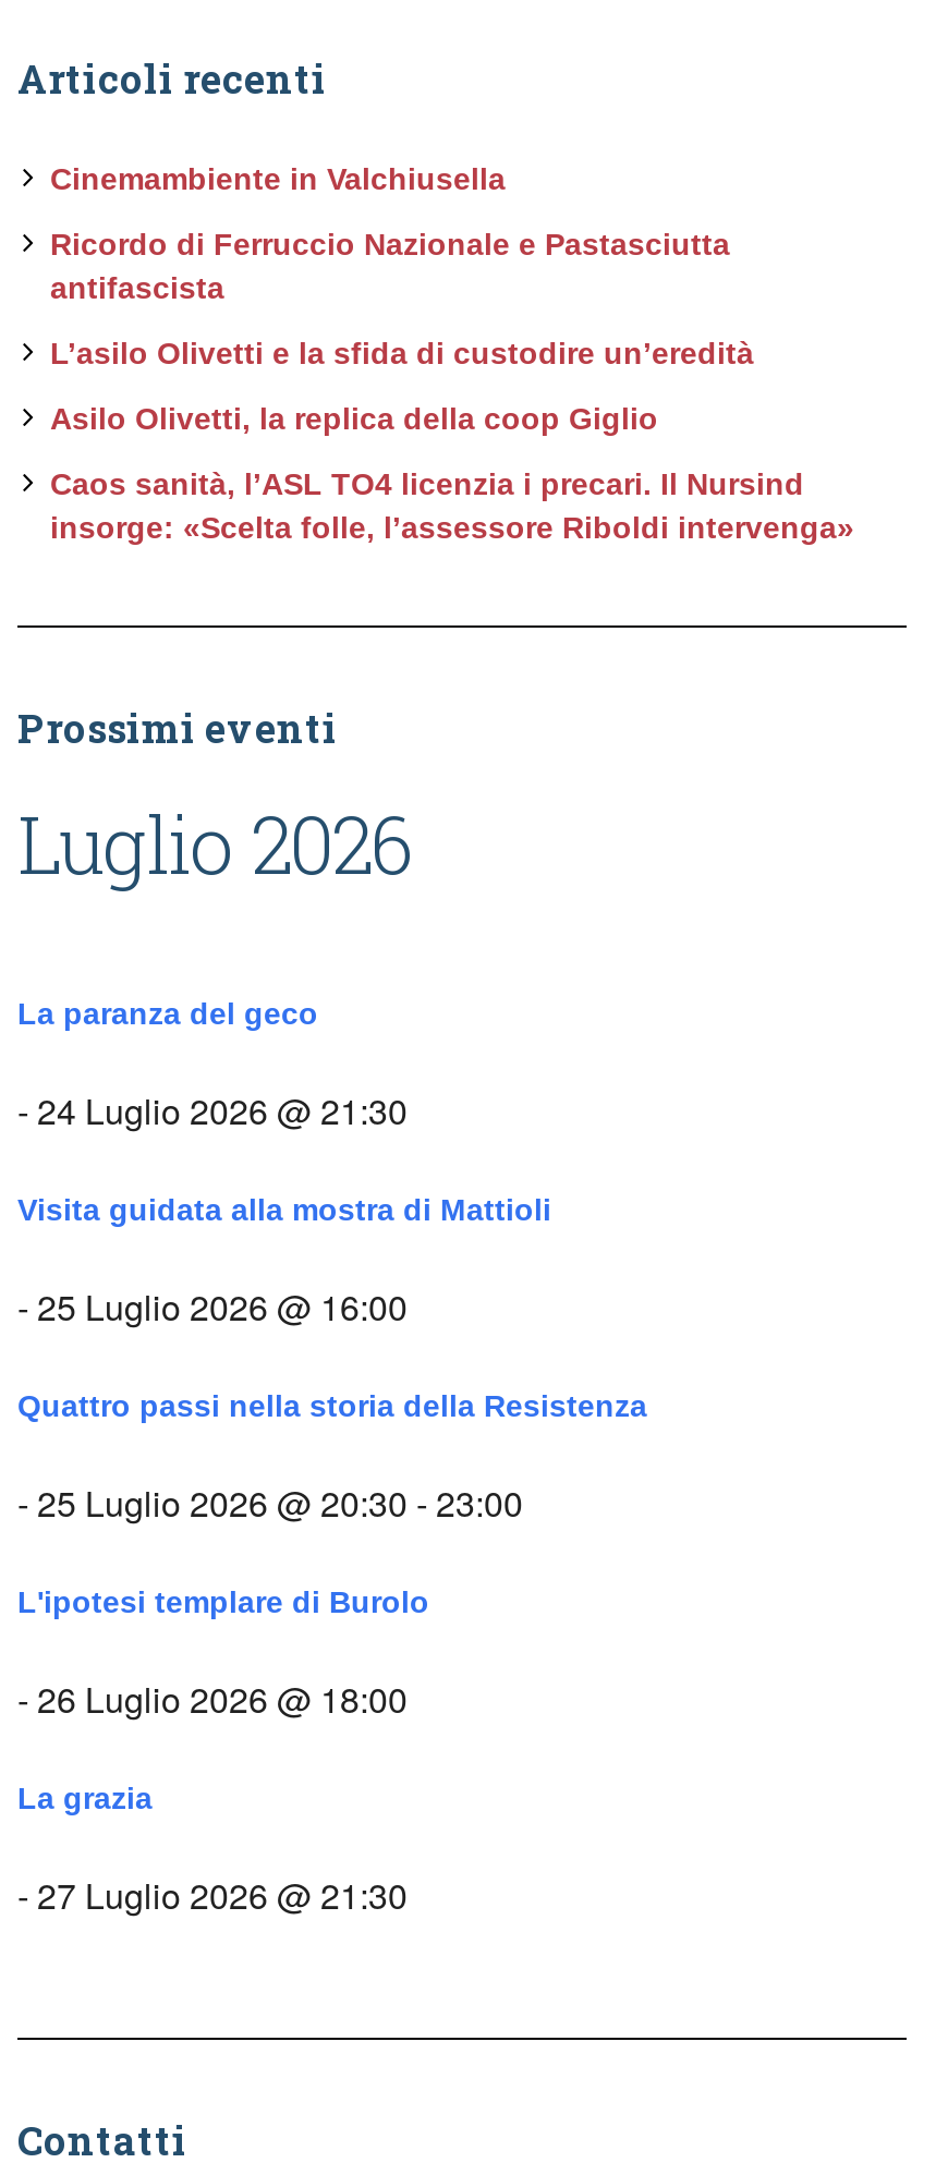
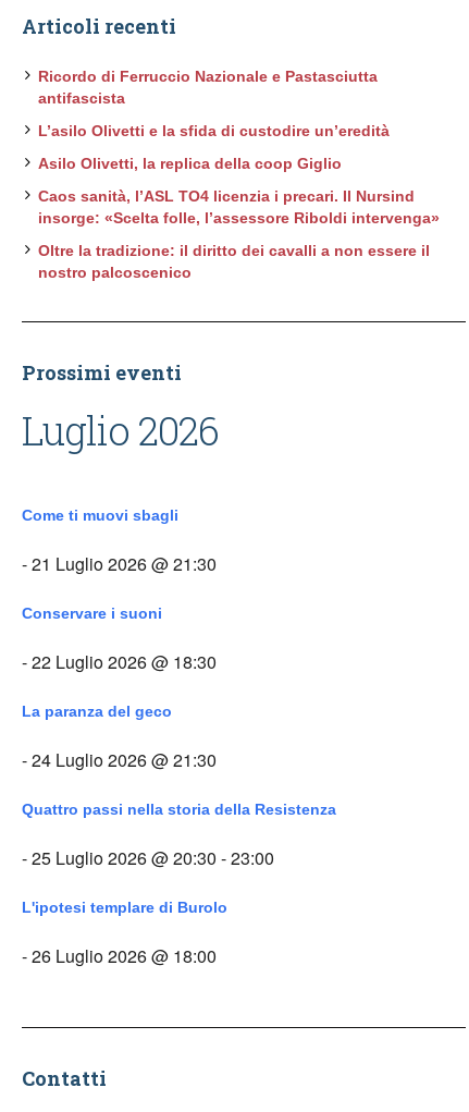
- Cinemambiente in Valchiusella

moved up: Ricordo di Ferruccio Nazionale e Pastasciutta | antifascista | L’asilo Olivetti e la sfida di custodire un’eredità | Asilo Olivetti, la replica della coop Giglio | Caos sanità, l’ASL TO4 licenzia i precari. Il Nursind | insorge: «Scelta folle, l’assessore Riboldi intervenga»

+ Oltre la tradizione: il diritto dei cavalli a non essere il
+ nostro palcoscenico

+ Come ti muovi sbagli
+ - 21 Luglio 2026 @ 21:30
+ Conservare i suoni
+ - 22 Luglio 2026 @ 18:30

moved down: La paranza del geco | - 24 Luglio 2026 @ 21:30

- Visita guidata alla mostra di Mattioli
- - 25 Luglio 2026 @ 16:00

moved down: Quattro passi nella storia della Resistenza | - 25 Luglio 2026 @ 20:30 - 23:00 | L'ipotesi templare di Burolo | - 26 Luglio 2026 @ 18:00

- La grazia
- - 27 Luglio 2026 @ 21:30
